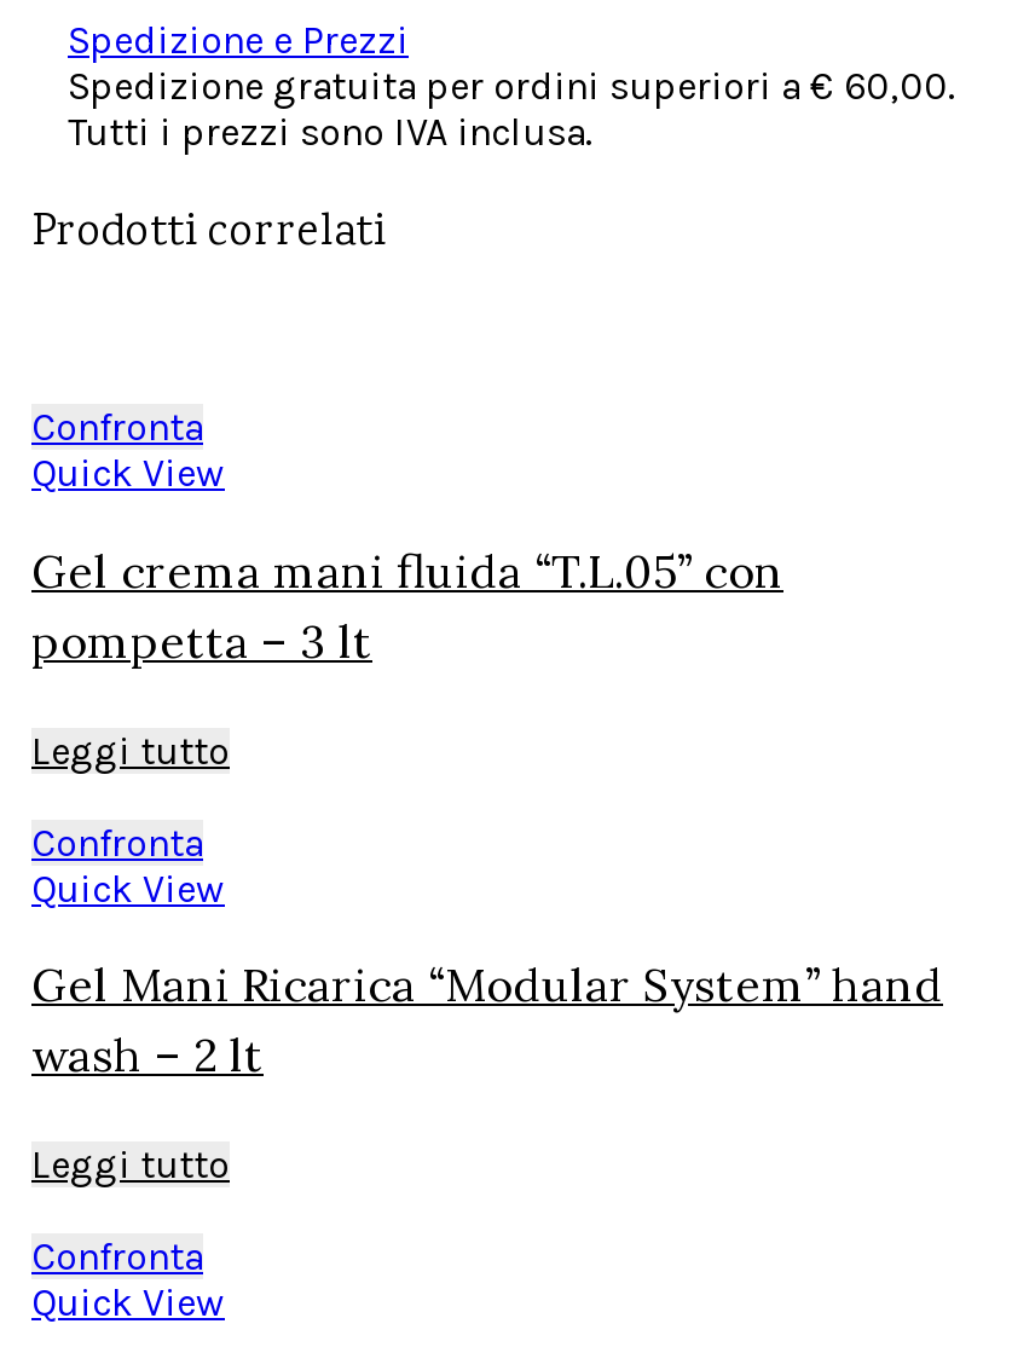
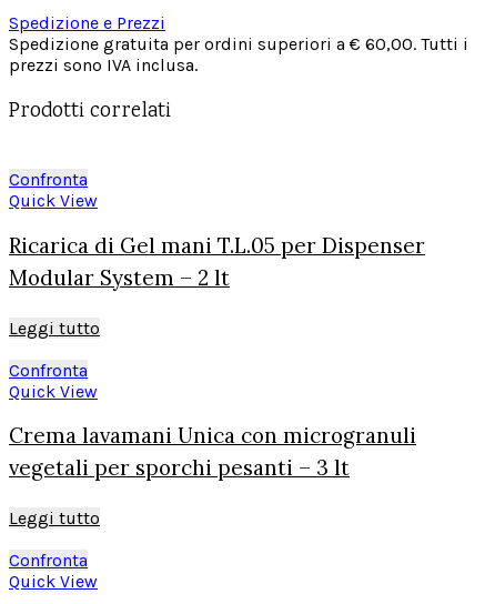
- Gel crema mani fluida “T.L.05” con
- pompetta – 3 lt
+ Ricarica di Gel mani T.L.05 per Dispenser
+ Modular System – 2 lt

- Gel Mani Ricarica “Modular System” hand
- wash – 2 lt
+ Crema lavamani Unica con microgranuli
+ vegetali per sporchi pesanti – 3 lt
